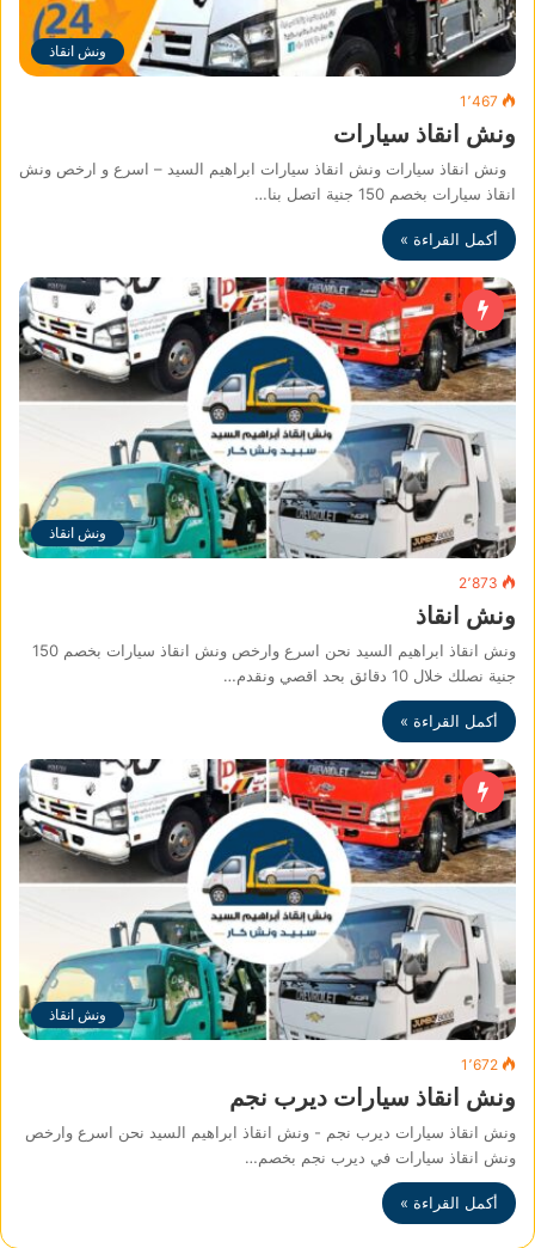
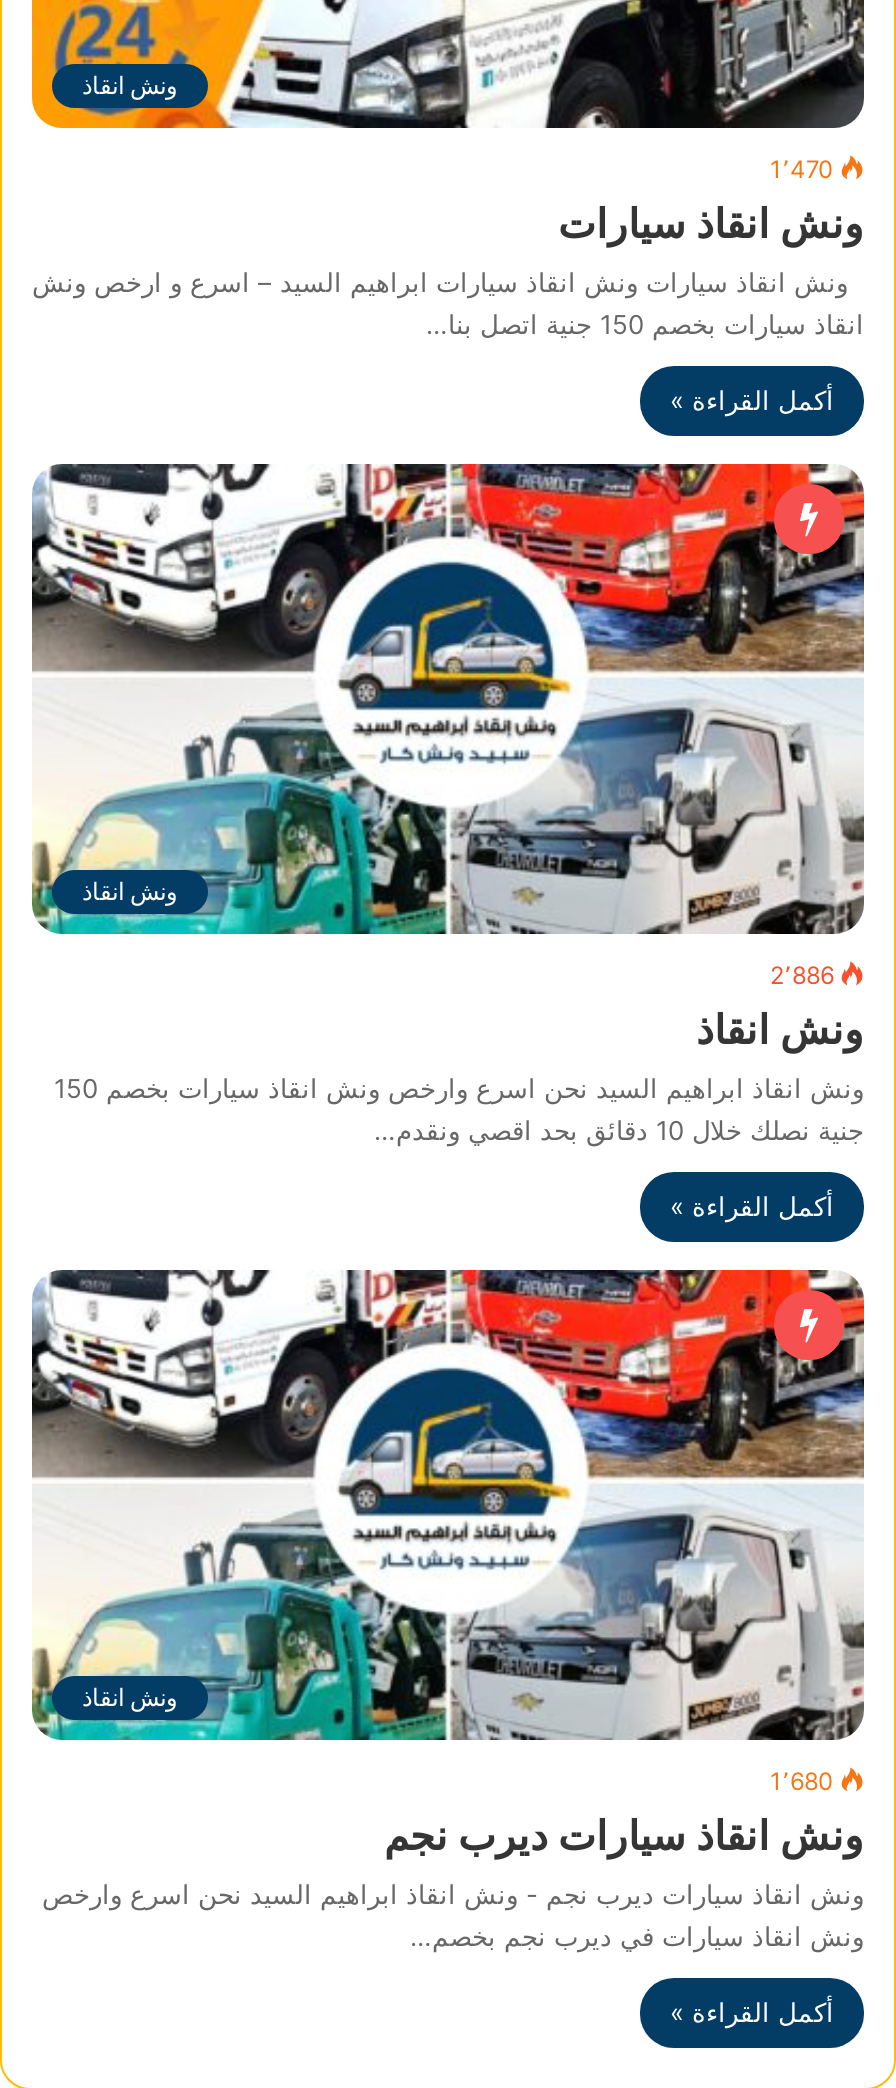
- 1٬467
+ 1٬470

- 2٬873
+ 2٬886

- 1٬672
+ 1٬680
